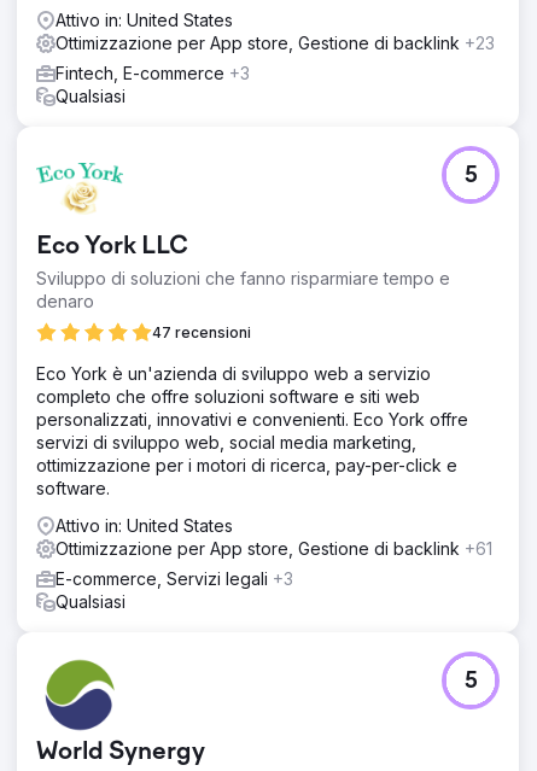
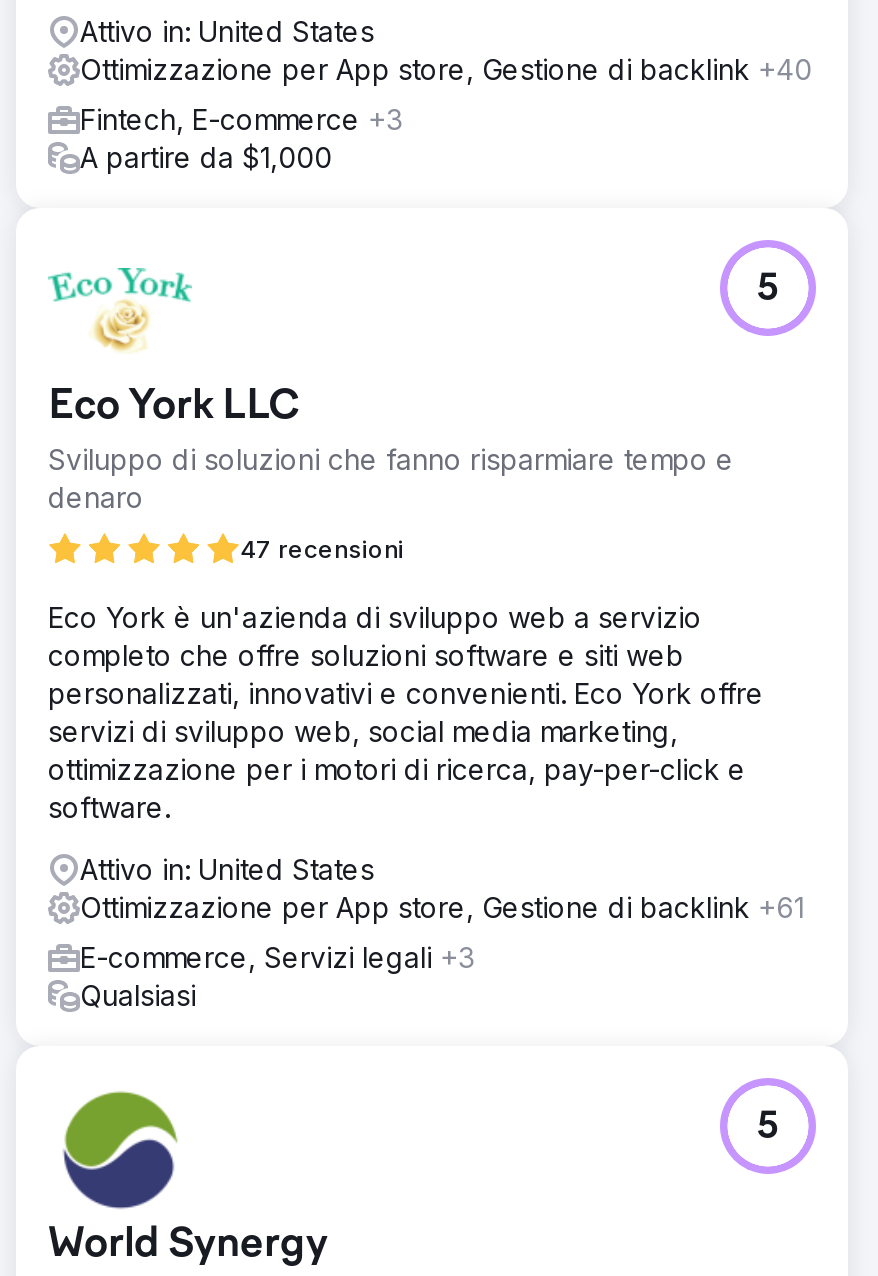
- Ottimizzazione per App store, Gestione di backlink +23
+ Ottimizzazione per App store, Gestione di backlink +40

- Qualsiasi
+ A partire da $1,000
